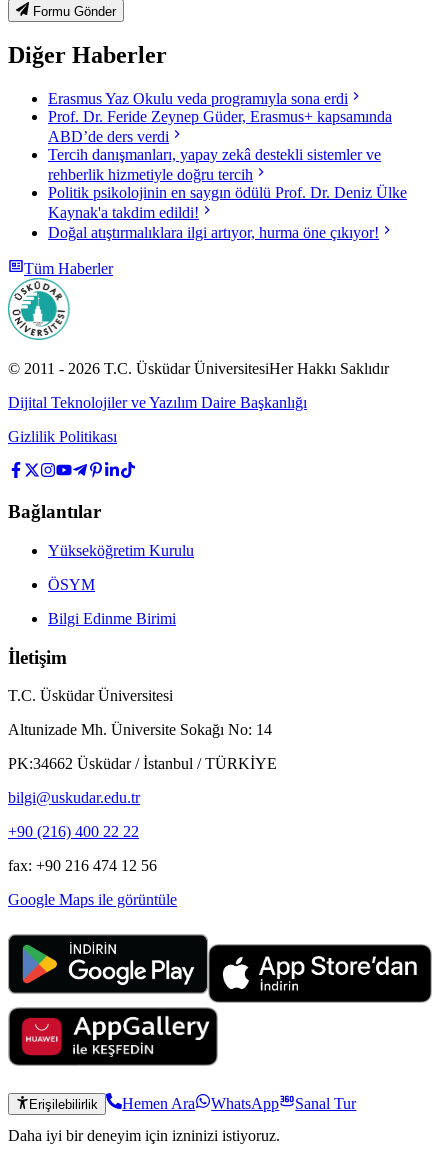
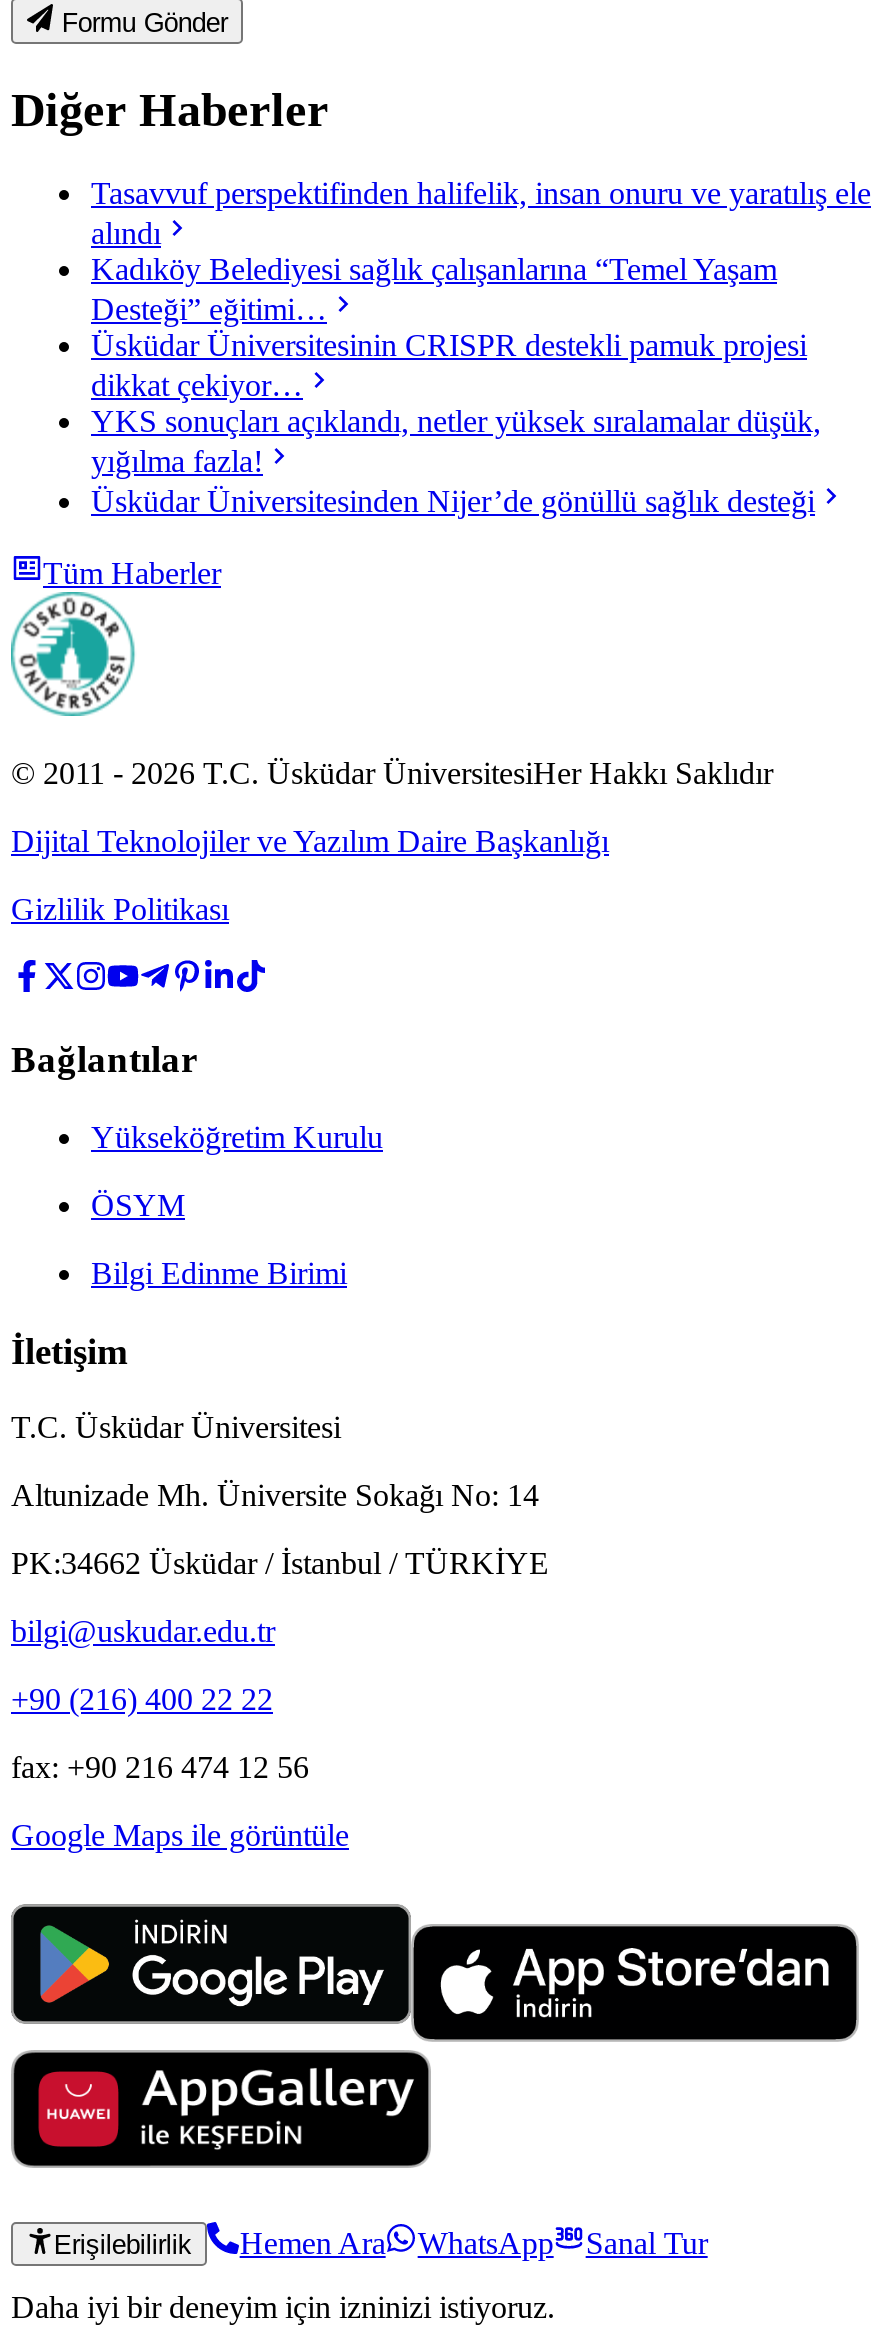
- Erasmus Yaz Okulu veda programıyla sona erdi
- Prof. Dr. Feride Zeynep Güder, Erasmus+ kapsamında
- ABD’de ders verdi
- Tercih danışmanları, yapay zekâ destekli sistemler ve
- rehberlik hizmetiyle doğru tercih
- Politik psikolojinin en saygın ödülü Prof. Dr. Deniz Ülke
- Kaynak'a takdim edildi!
- Doğal atıştırmalıklara ilgi artıyor, hurma öne çıkıyor!
+ Tasavvuf perspektifinden halifelik, insan onuru ve yaratılış ele
+ alındı
+ Kadıköy Belediyesi sağlık çalışanlarına “Temel Yaşam
+ Desteği” eğitimi…
+ Üsküdar Üniversitesinin CRISPR destekli pamuk projesi
+ dikkat çekiyor…
+ YKS sonuçları açıklandı, netler yüksek sıralamalar düşük,
+ yığılma fazla!
+ Üsküdar Üniversitesinden Nijer’de gönüllü sağlık desteği
